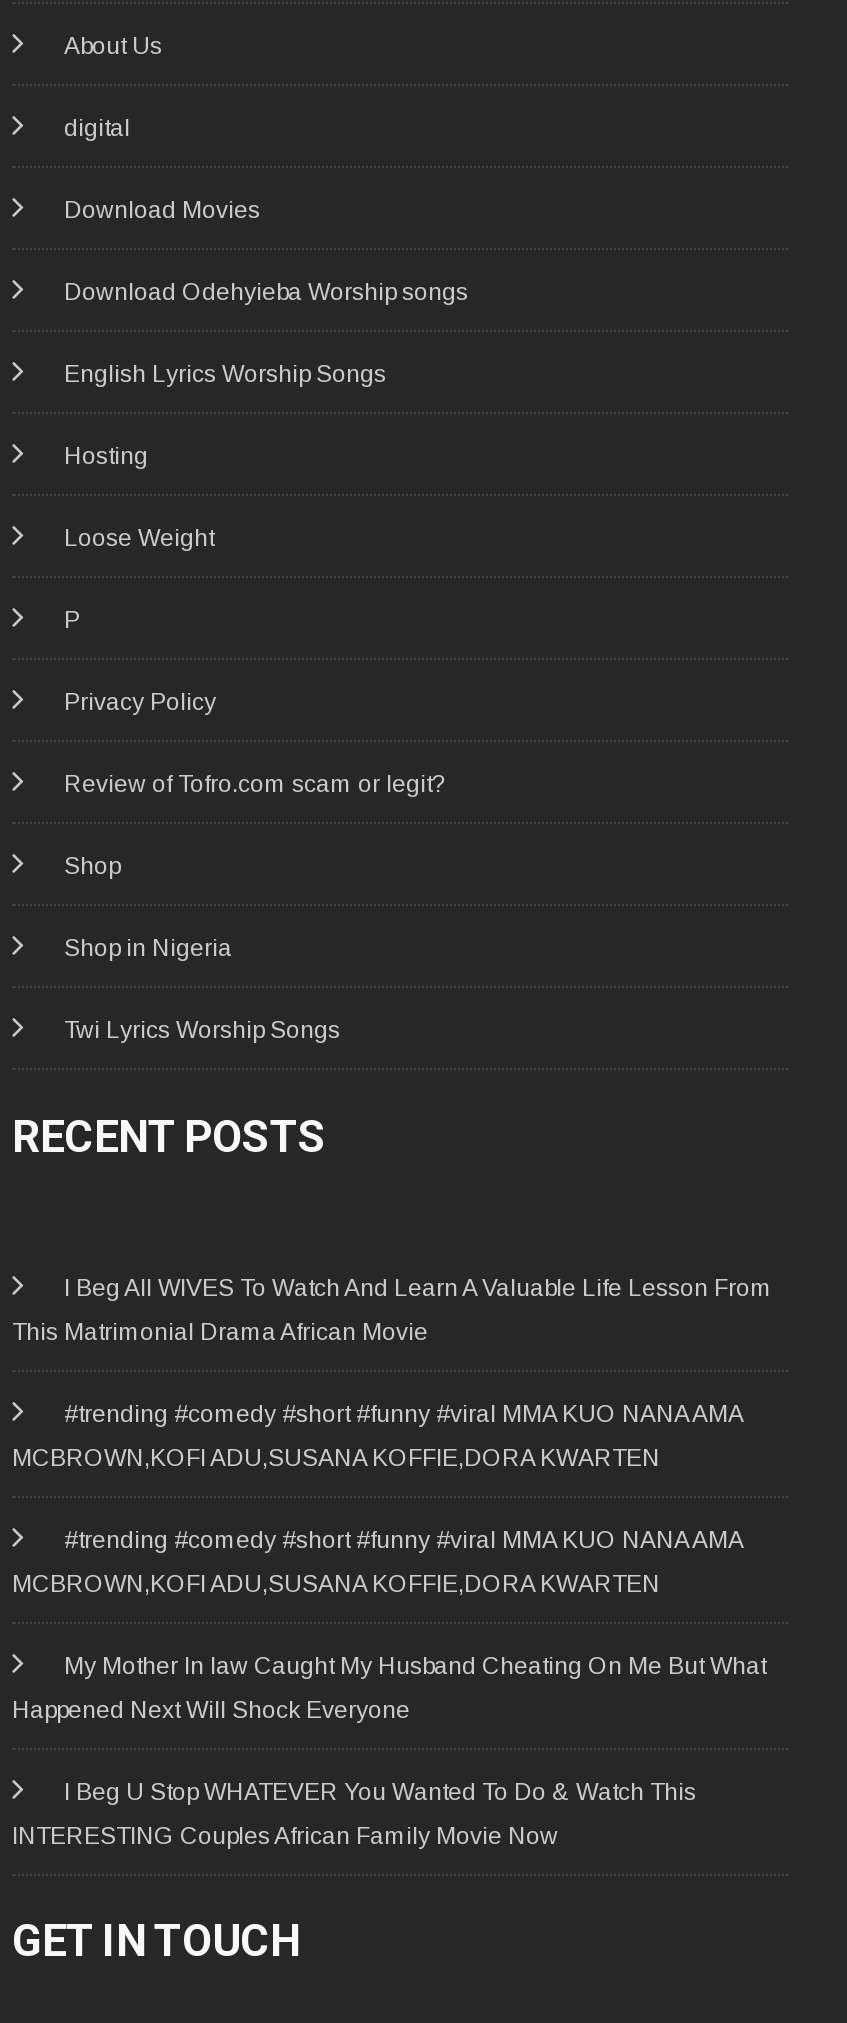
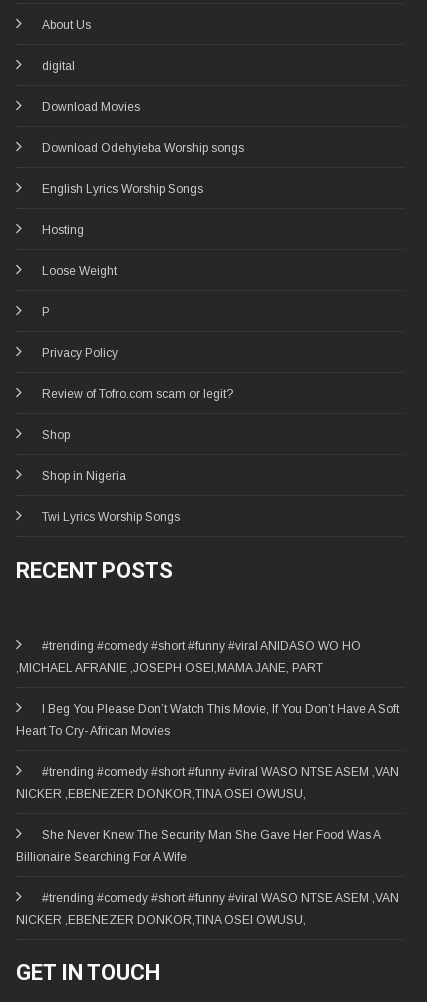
- I Beg All WIVES To Watch And Learn A Valuable Life Lesson From
+ #trending #comedy #short #funny #viral ANIDASO WO HO

- This Matrimonial Drama African Movie
+ ,MICHAEL AFRANIE ,JOSEPH OSEI,MAMA JANE, PART

- #trending #comedy #short #funny #viral MMA KUO NANA AMA
+ I Beg You Please Don’t Watch This Movie, If You Don’t Have A Soft

- MCBROWN,KOFI ADU,SUSANA KOFFIE,DORA KWARTEN
+ Heart To Cry- African Movies

- #trending #comedy #short #funny #viral MMA KUO NANA AMA
+ #trending #comedy #short #funny #viral WASO NTSE ASEM ,VAN

- MCBROWN,KOFI ADU,SUSANA KOFFIE,DORA KWARTEN
+ NICKER ,EBENEZER DONKOR,TINA OSEI OWUSU,

- My Mother In law Caught My Husband Cheating On Me But What
+ She Never Knew The Security Man She Gave Her Food Was A

- Happened Next Will Shock Everyone
+ Billionaire Searching For A Wife

- I Beg U Stop WHATEVER You Wanted To Do & Watch This
+ #trending #comedy #short #funny #viral WASO NTSE ASEM ,VAN

- INTERESTING Couples African Family Movie Now
+ NICKER ,EBENEZER DONKOR,TINA OSEI OWUSU,
